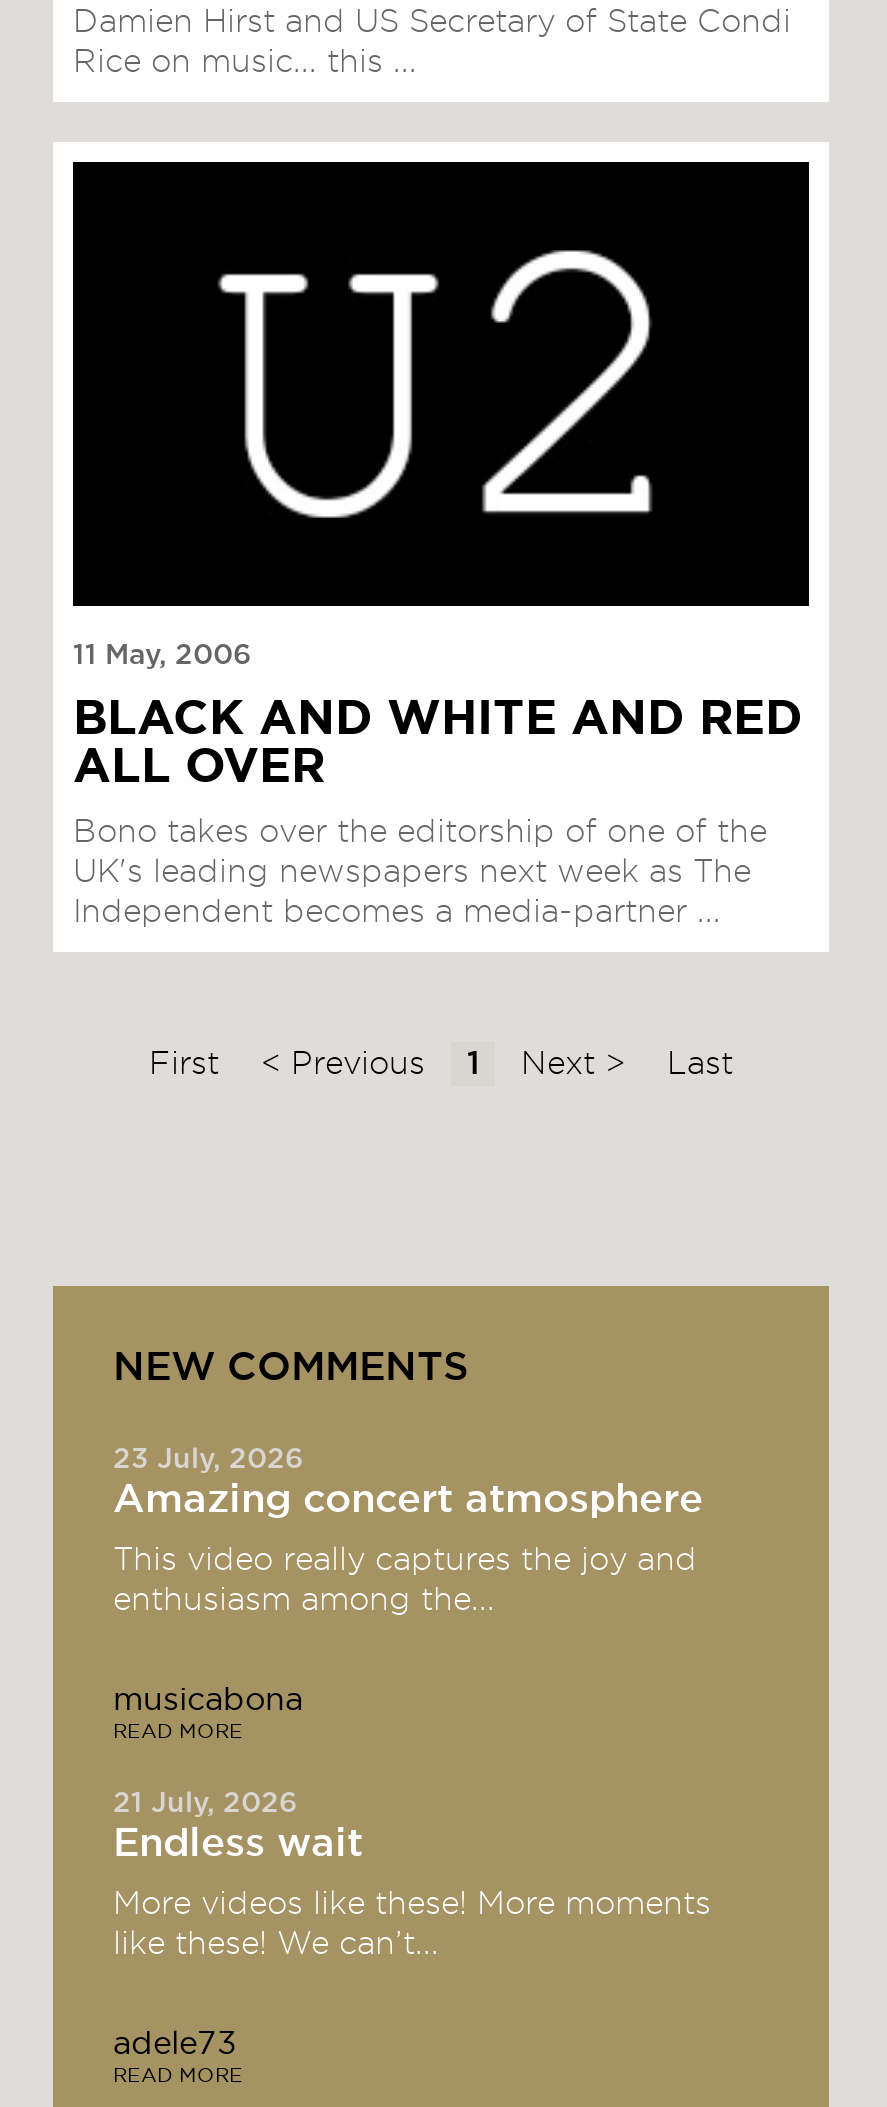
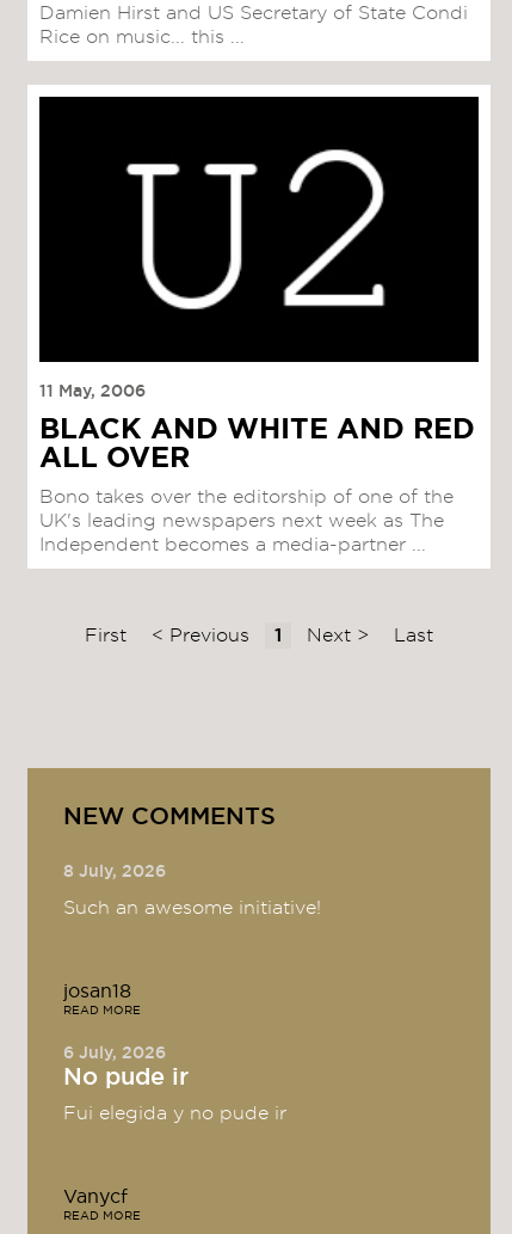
- 23 July, 2026
- Amazing concert atmosphere
+ 8 July, 2026

- This video really captures the joy and
- enthusiasm among the...
+ Such an awesome initiative!

- musicabona
+ josan18

- 21 July, 2026
- Endless wait
+ 6 July, 2026
+ No pude ir

- More videos like these! More moments
- like these! We can’t...
+ Fui elegida y no pude ir

- adele73
+ Vanycf
